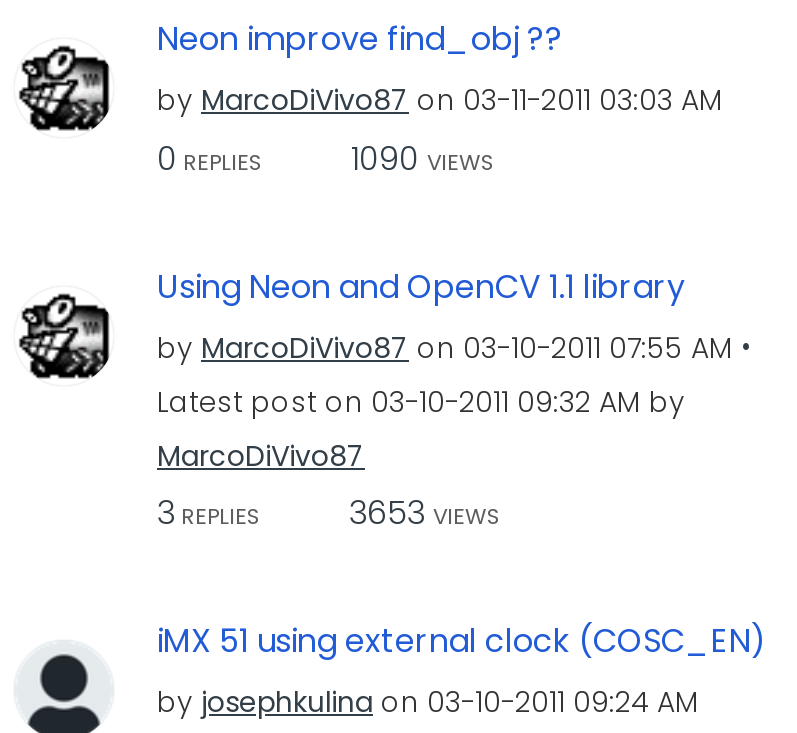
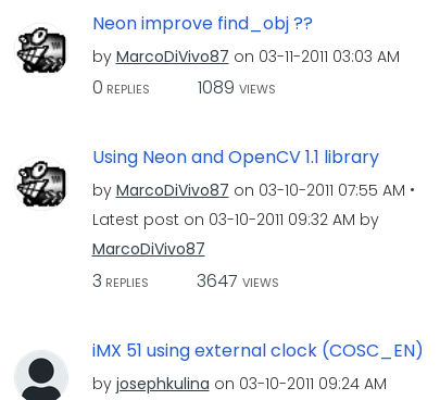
- 1090 VIEWS
+ 1089 VIEWS

- 3 REPLIES 3653 VIEWS
+ 3 REPLIES 3647 VIEWS
